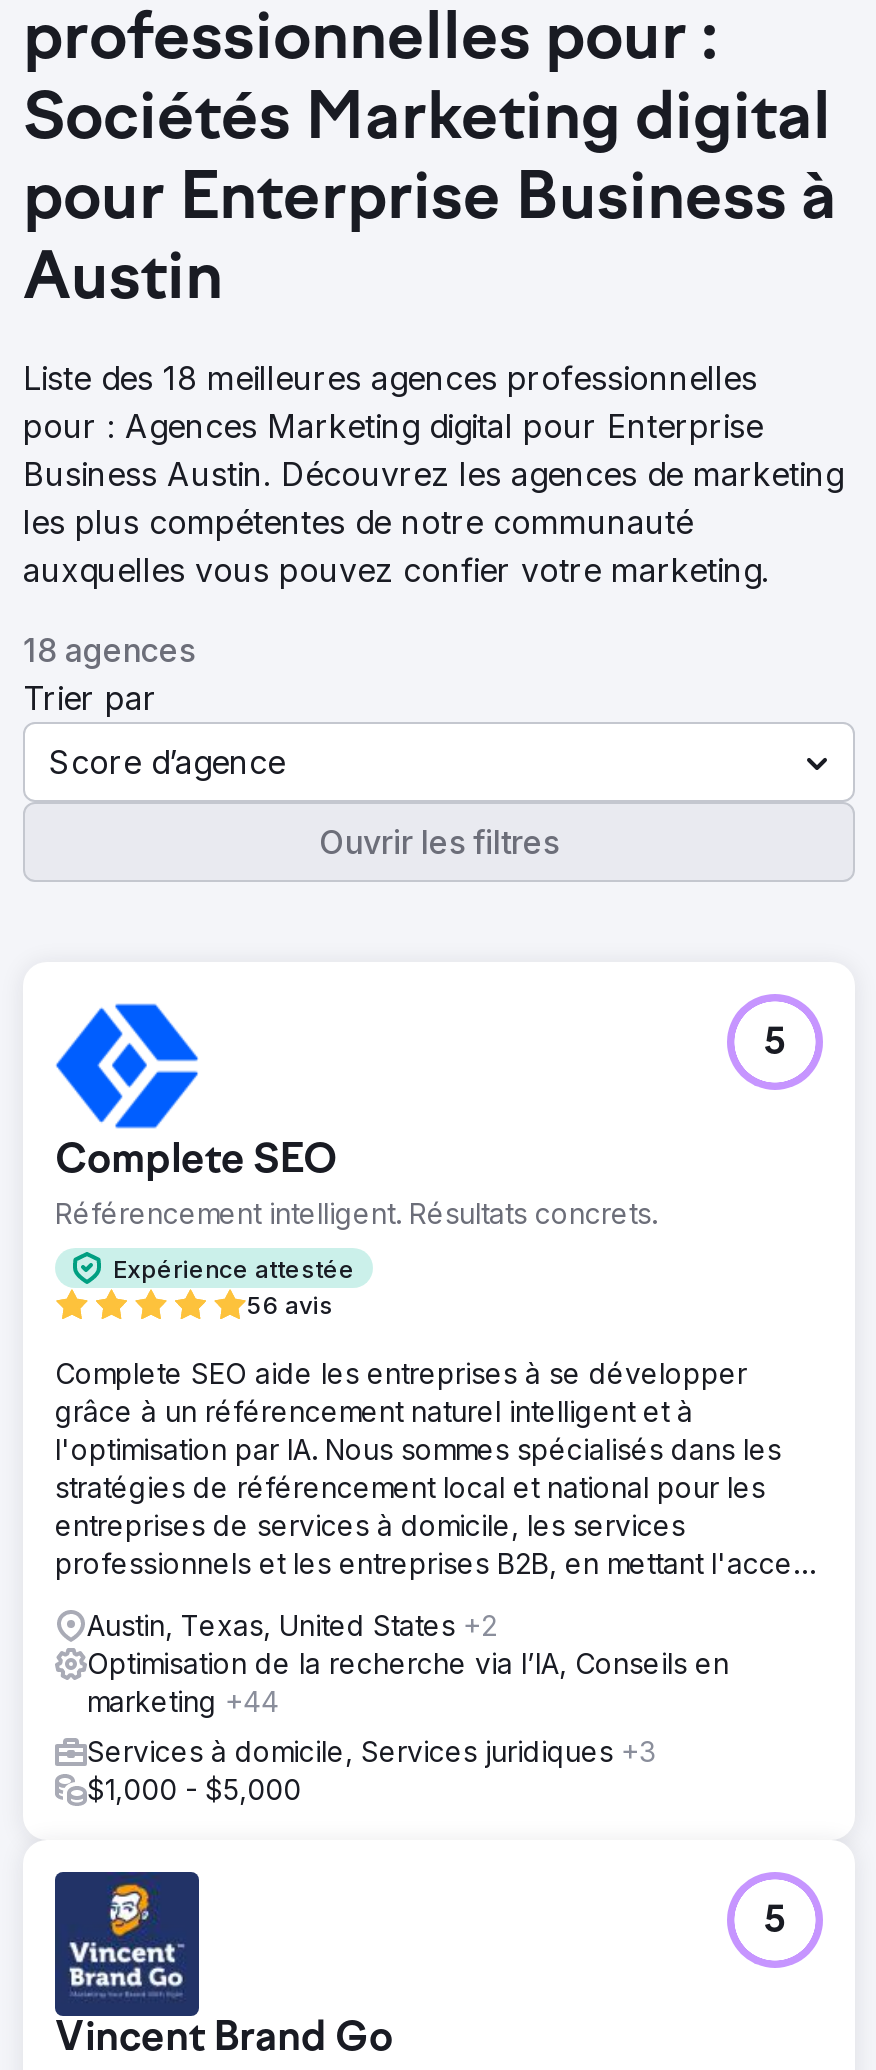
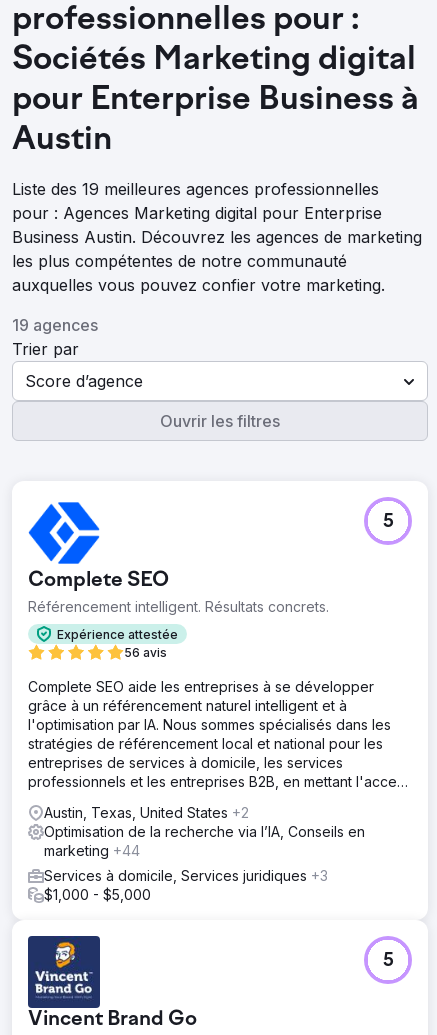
- Liste des 18 meilleures agences professionnelles
+ Liste des 19 meilleures agences professionnelles

- 18 agences
+ 19 agences
